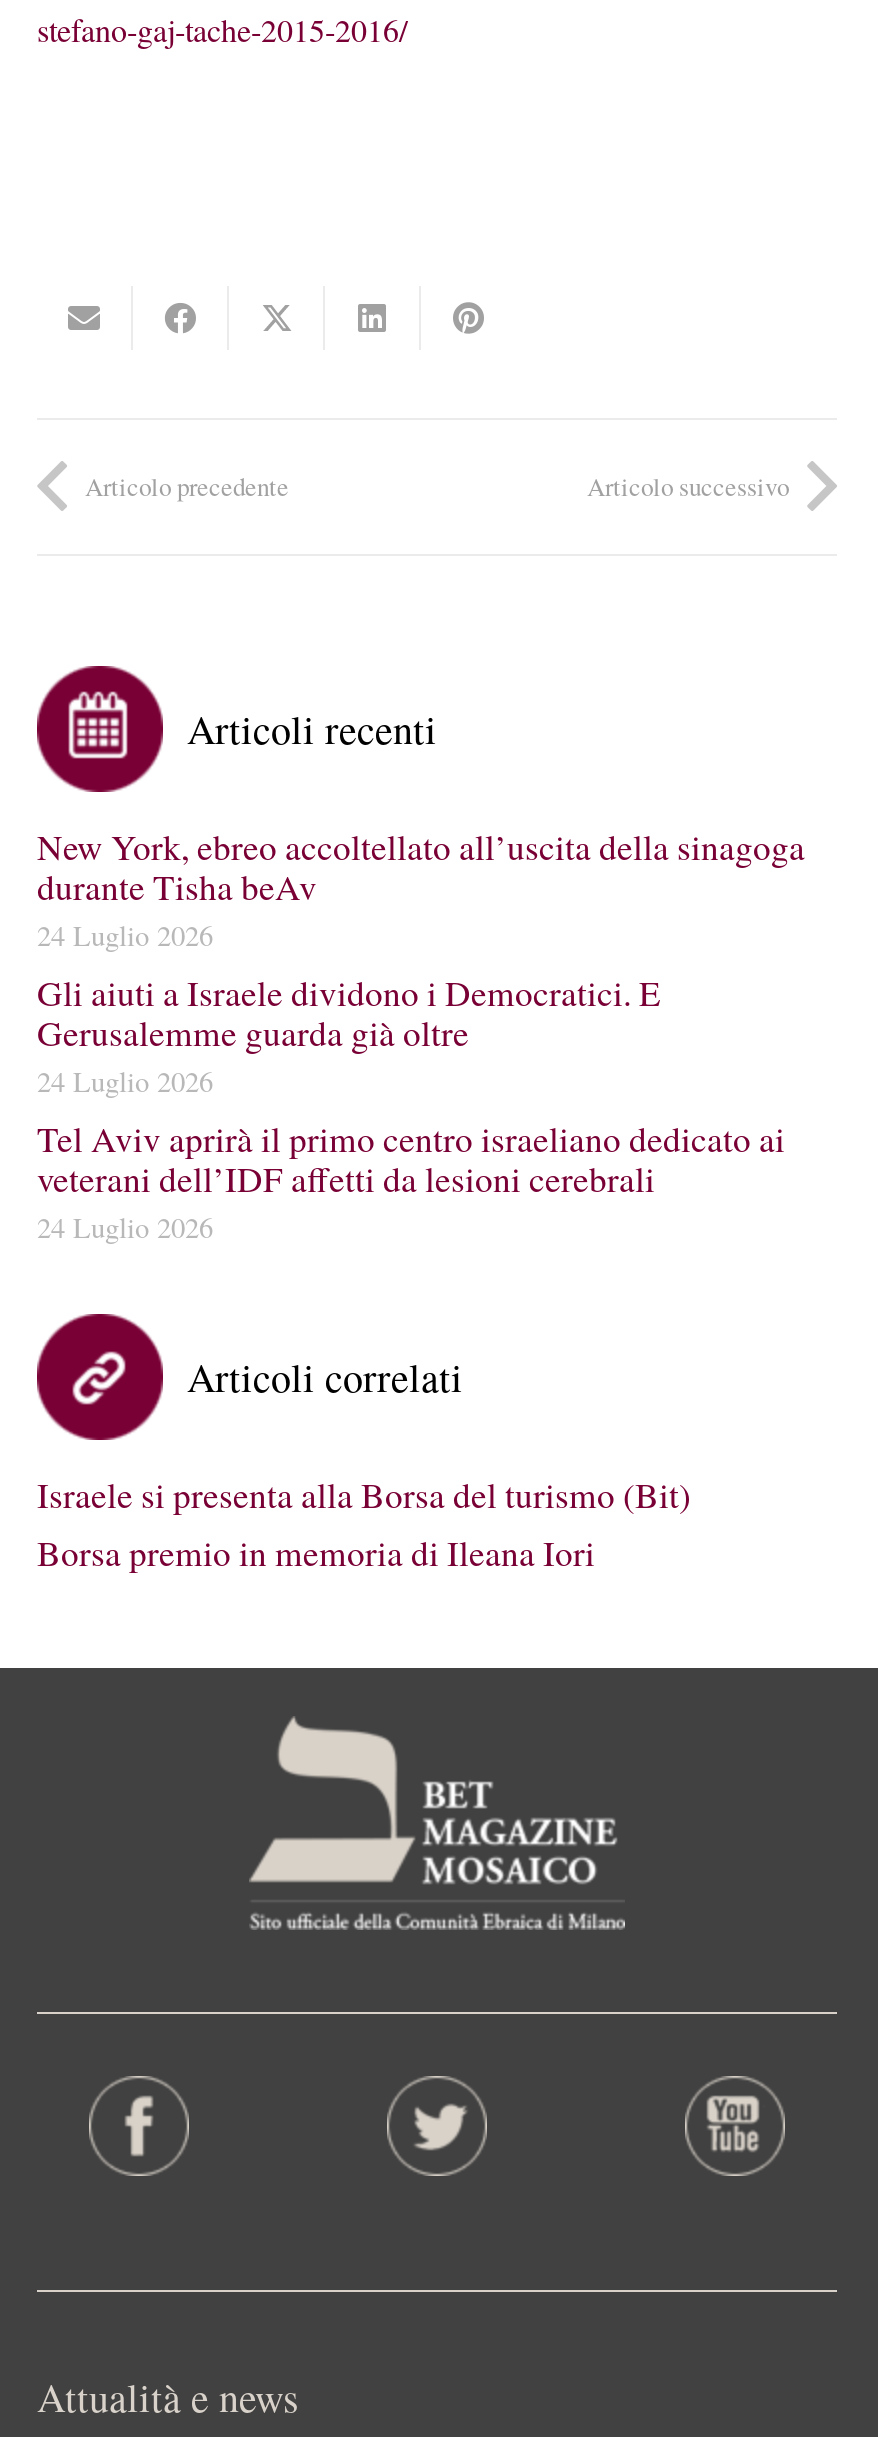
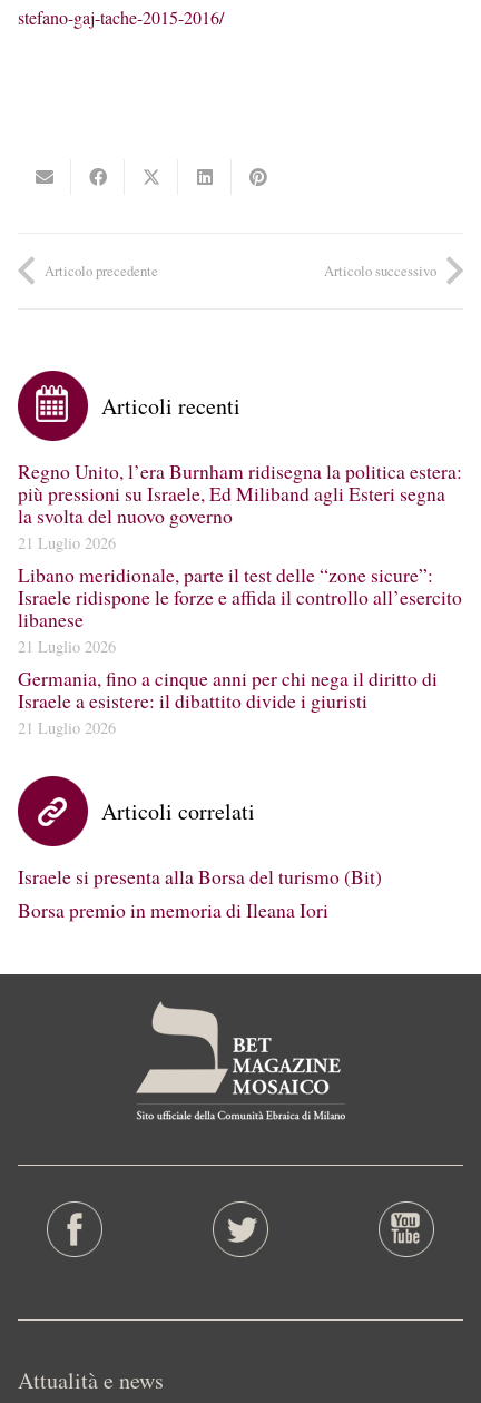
- New York, ebreo accoltellato all’uscita della sinagoga
- durante Tisha beAv
- 24 Luglio 2026
- Gli aiuti a Israele dividono i Democratici. E
- Gerusalemme guarda già oltre
- 24 Luglio 2026
- Tel Aviv aprirà il primo centro israeliano dedicato ai
- veterani dell’IDF affetti da lesioni cerebrali
- 24 Luglio 2026
+ Regno Unito, l’era Burnham ridisegna la politica estera:
+ più pressioni su Israele, Ed Miliband agli Esteri segna
+ la svolta del nuovo governo
+ 21 Luglio 2026
+ Libano meridionale, parte il test delle “zone sicure”:
+ Israele ridispone le forze e affida il controllo all’esercito
+ libanese
+ 21 Luglio 2026
+ Germania, fino a cinque anni per chi nega il diritto di
+ Israele a esistere: il dibattito divide i giuristi
+ 21 Luglio 2026
